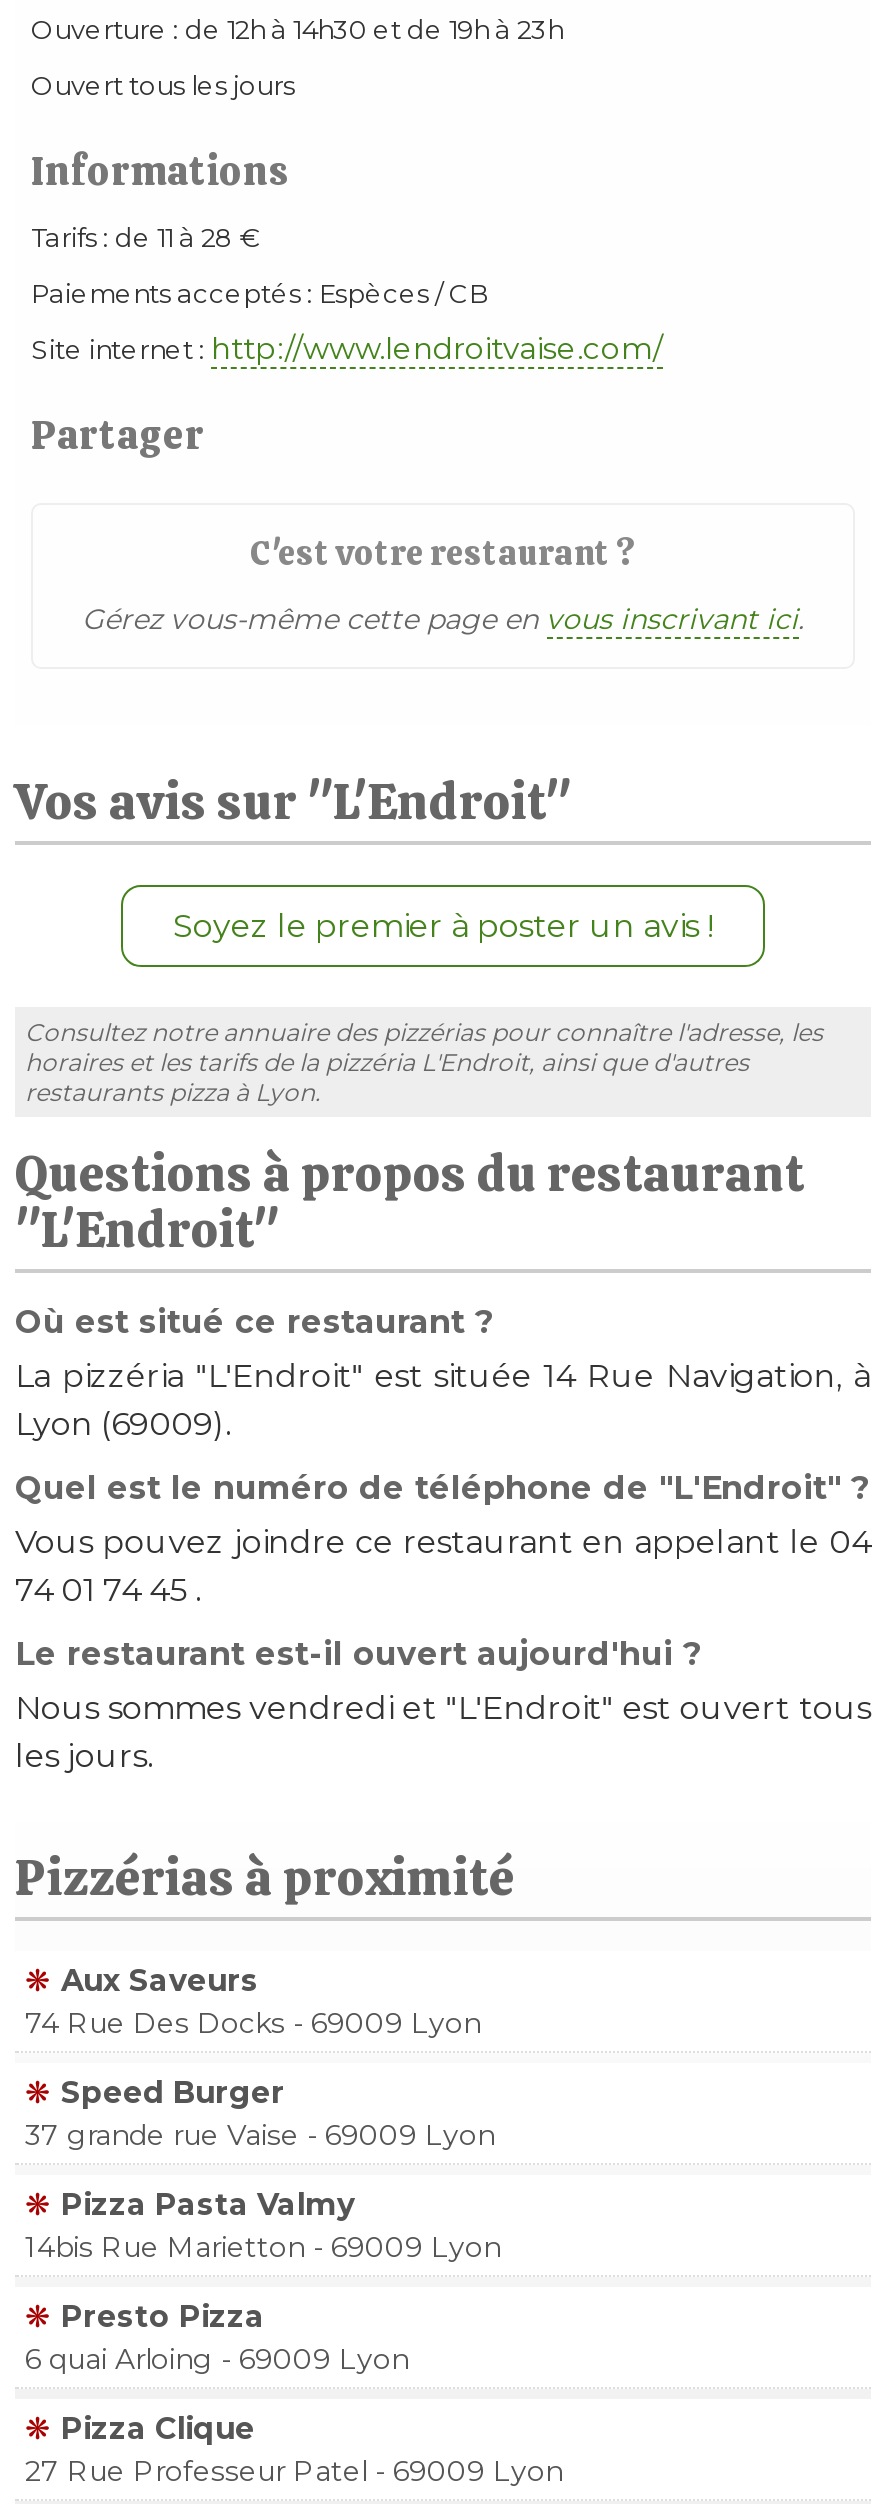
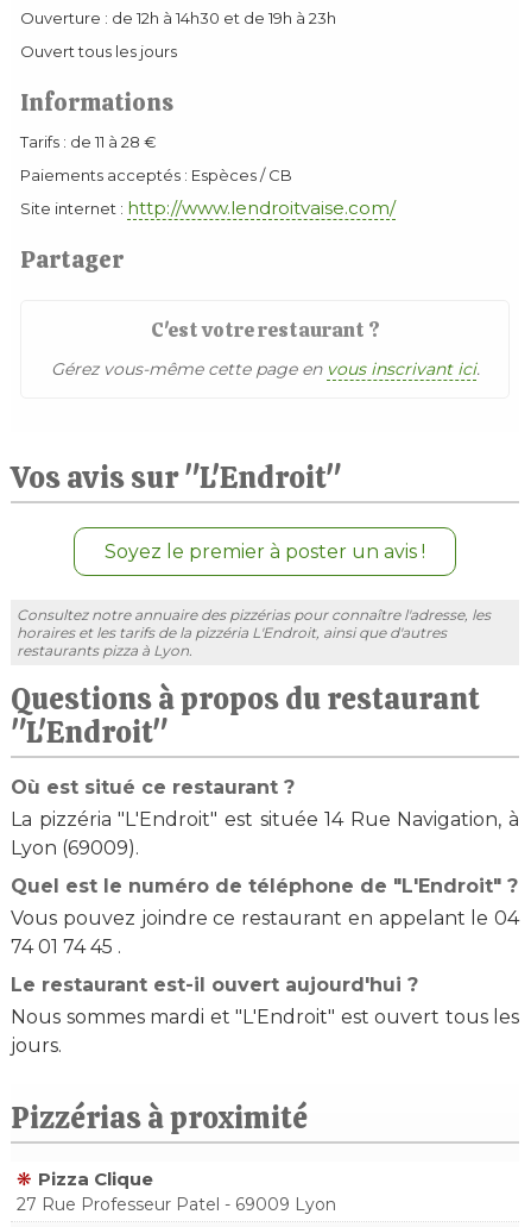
- Nous sommes vendredi et "L'Endroit" est ouvert tous
- les jours.
+ Nous sommes mardi et "L'Endroit" est ouvert tous les
+ jours.

- Aux Saveurs
- 74 Rue Des Docks - 69009 Lyon
- Speed Burger
- 37 grande rue Vaise - 69009 Lyon
- Pizza Pasta Valmy
- 14bis Rue Marietton - 69009 Lyon
- Presto Pizza
- 6 quai Arloing - 69009 Lyon
